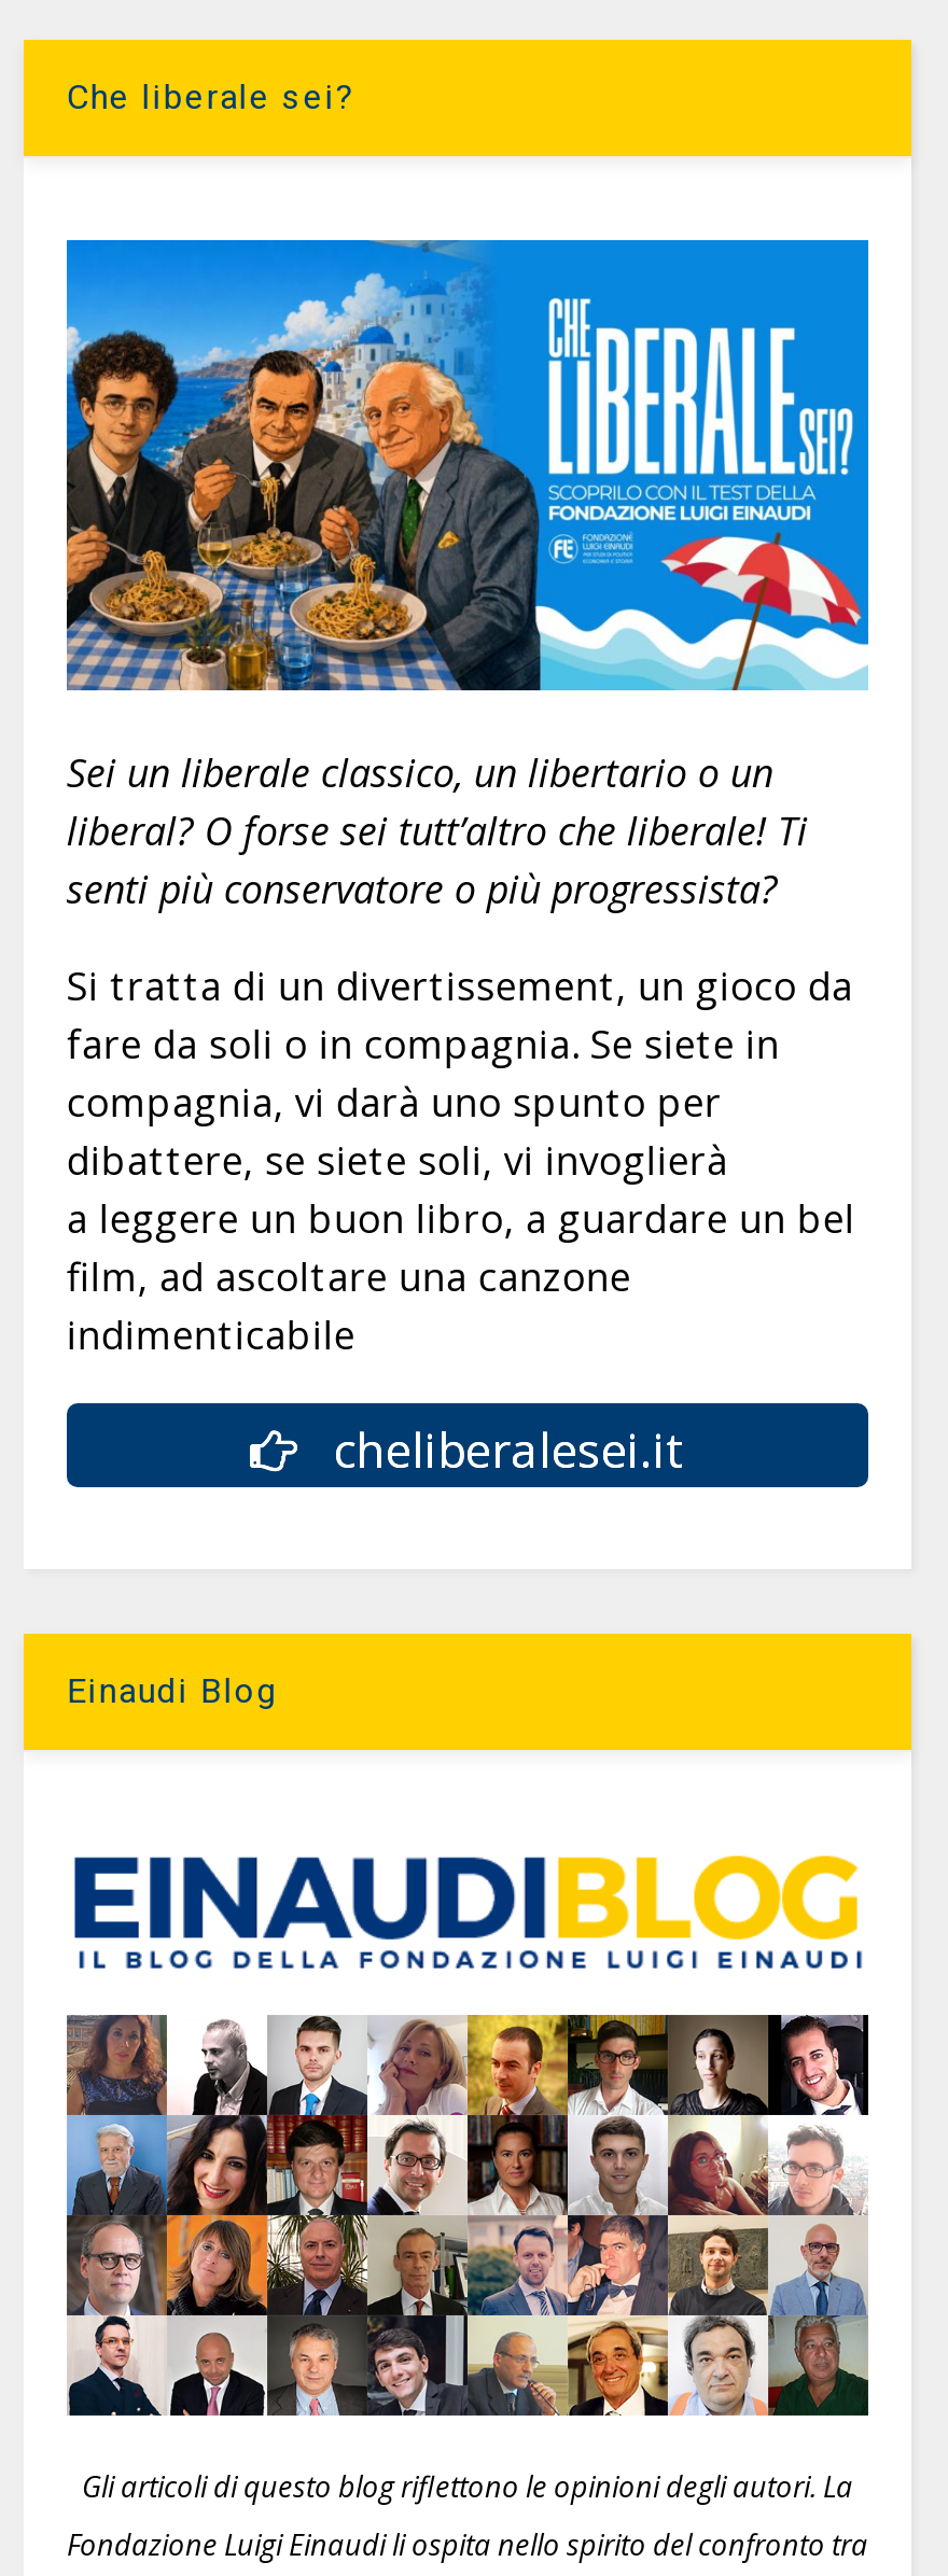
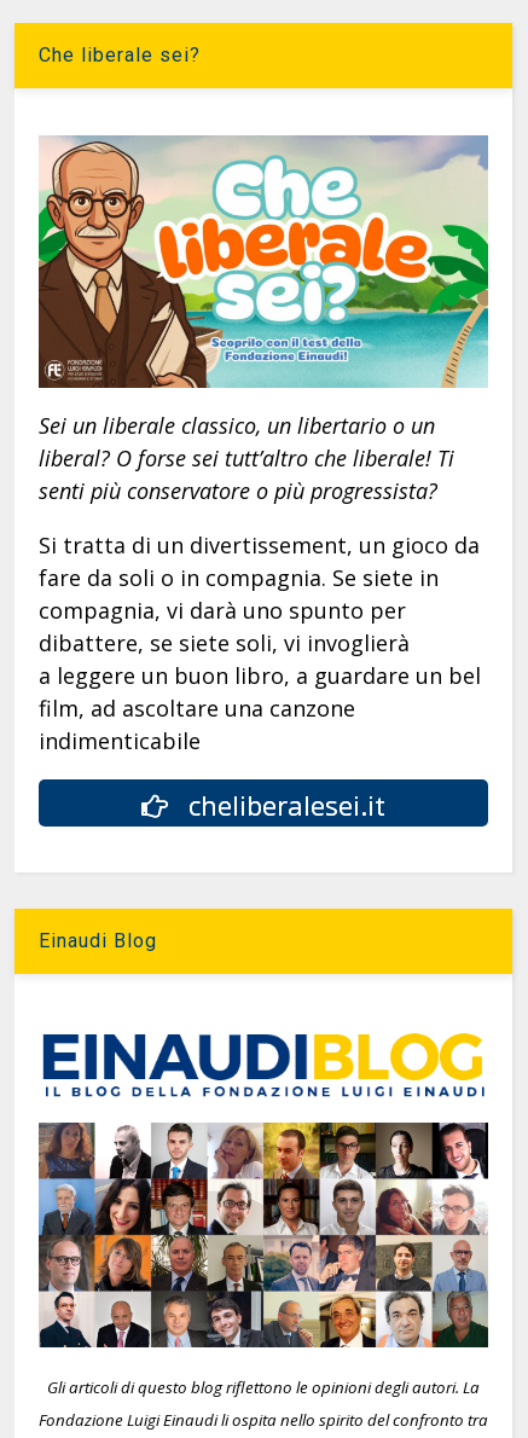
- [image]
+ [image]
